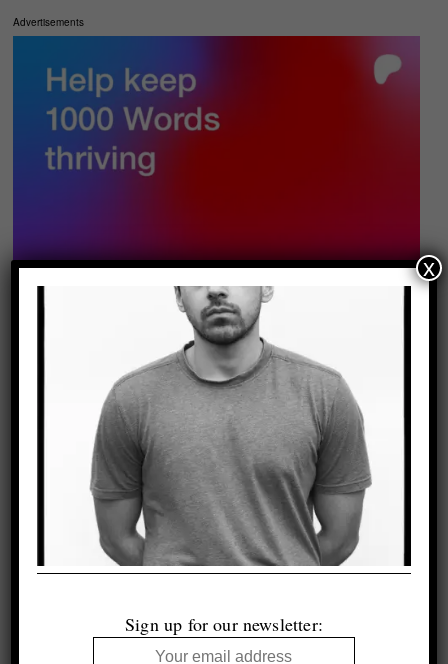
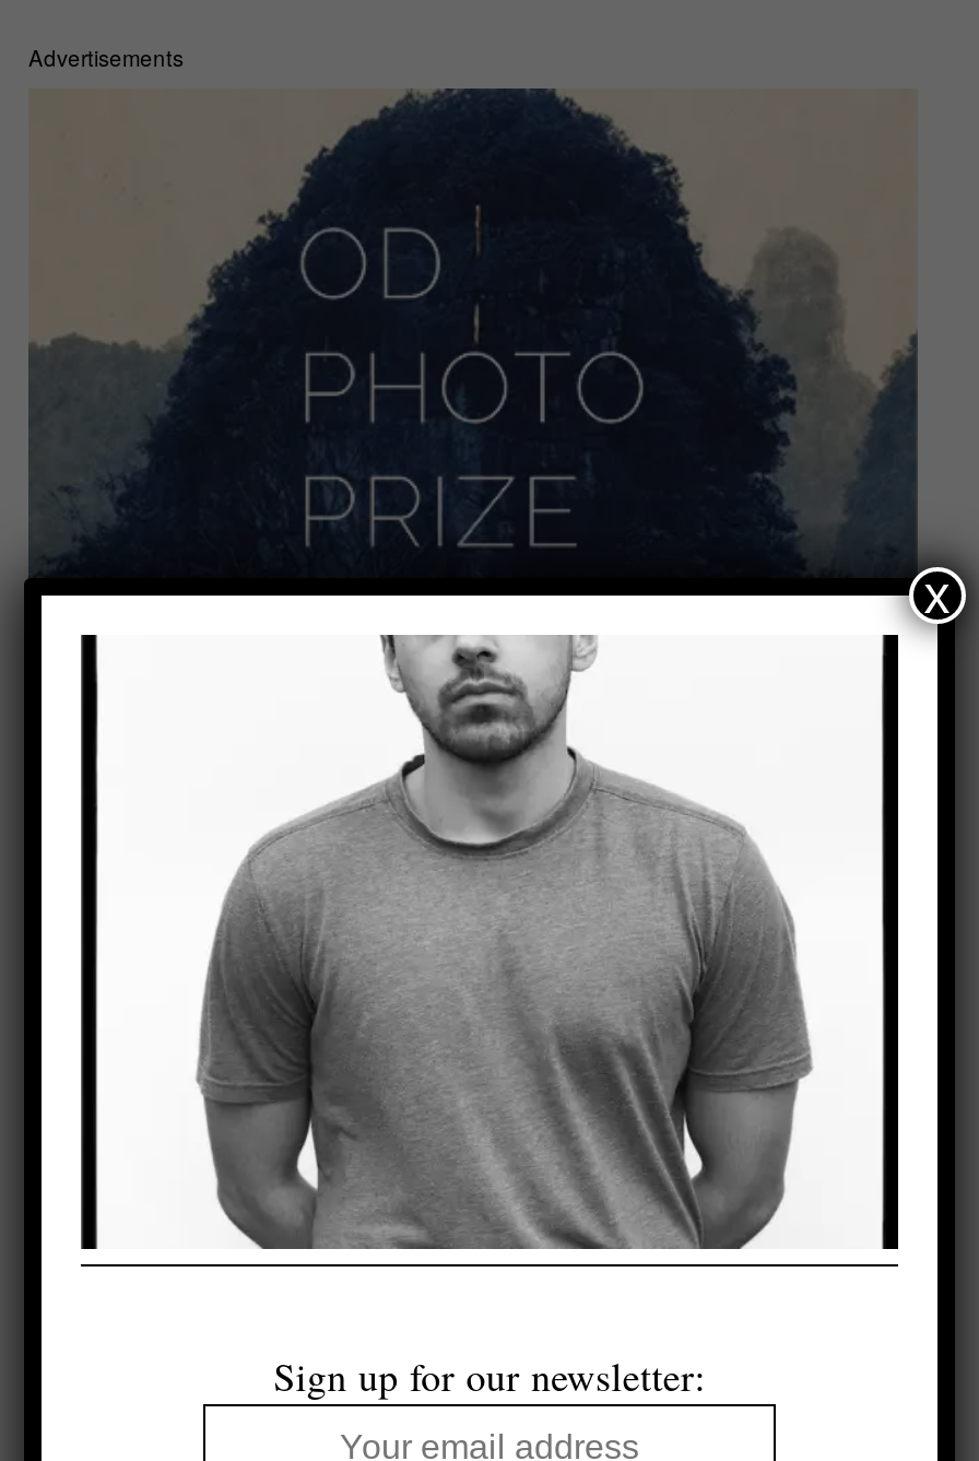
- [image]
+ [image]
